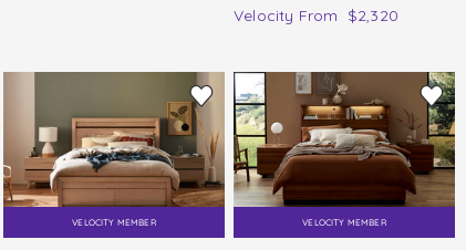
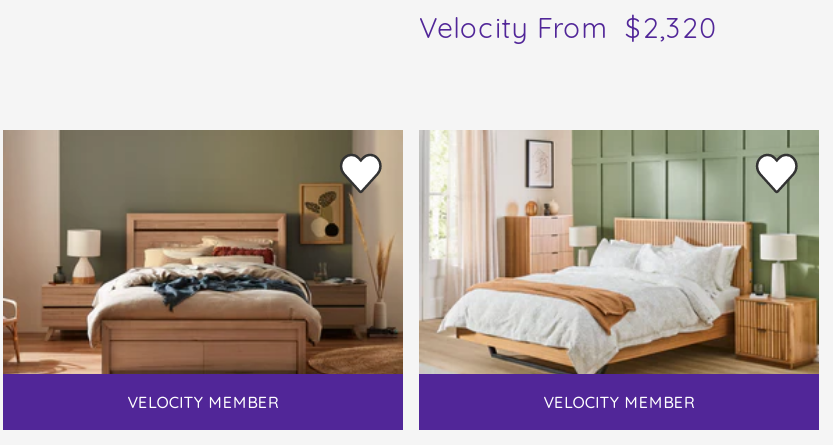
- [image]
+ [image]
